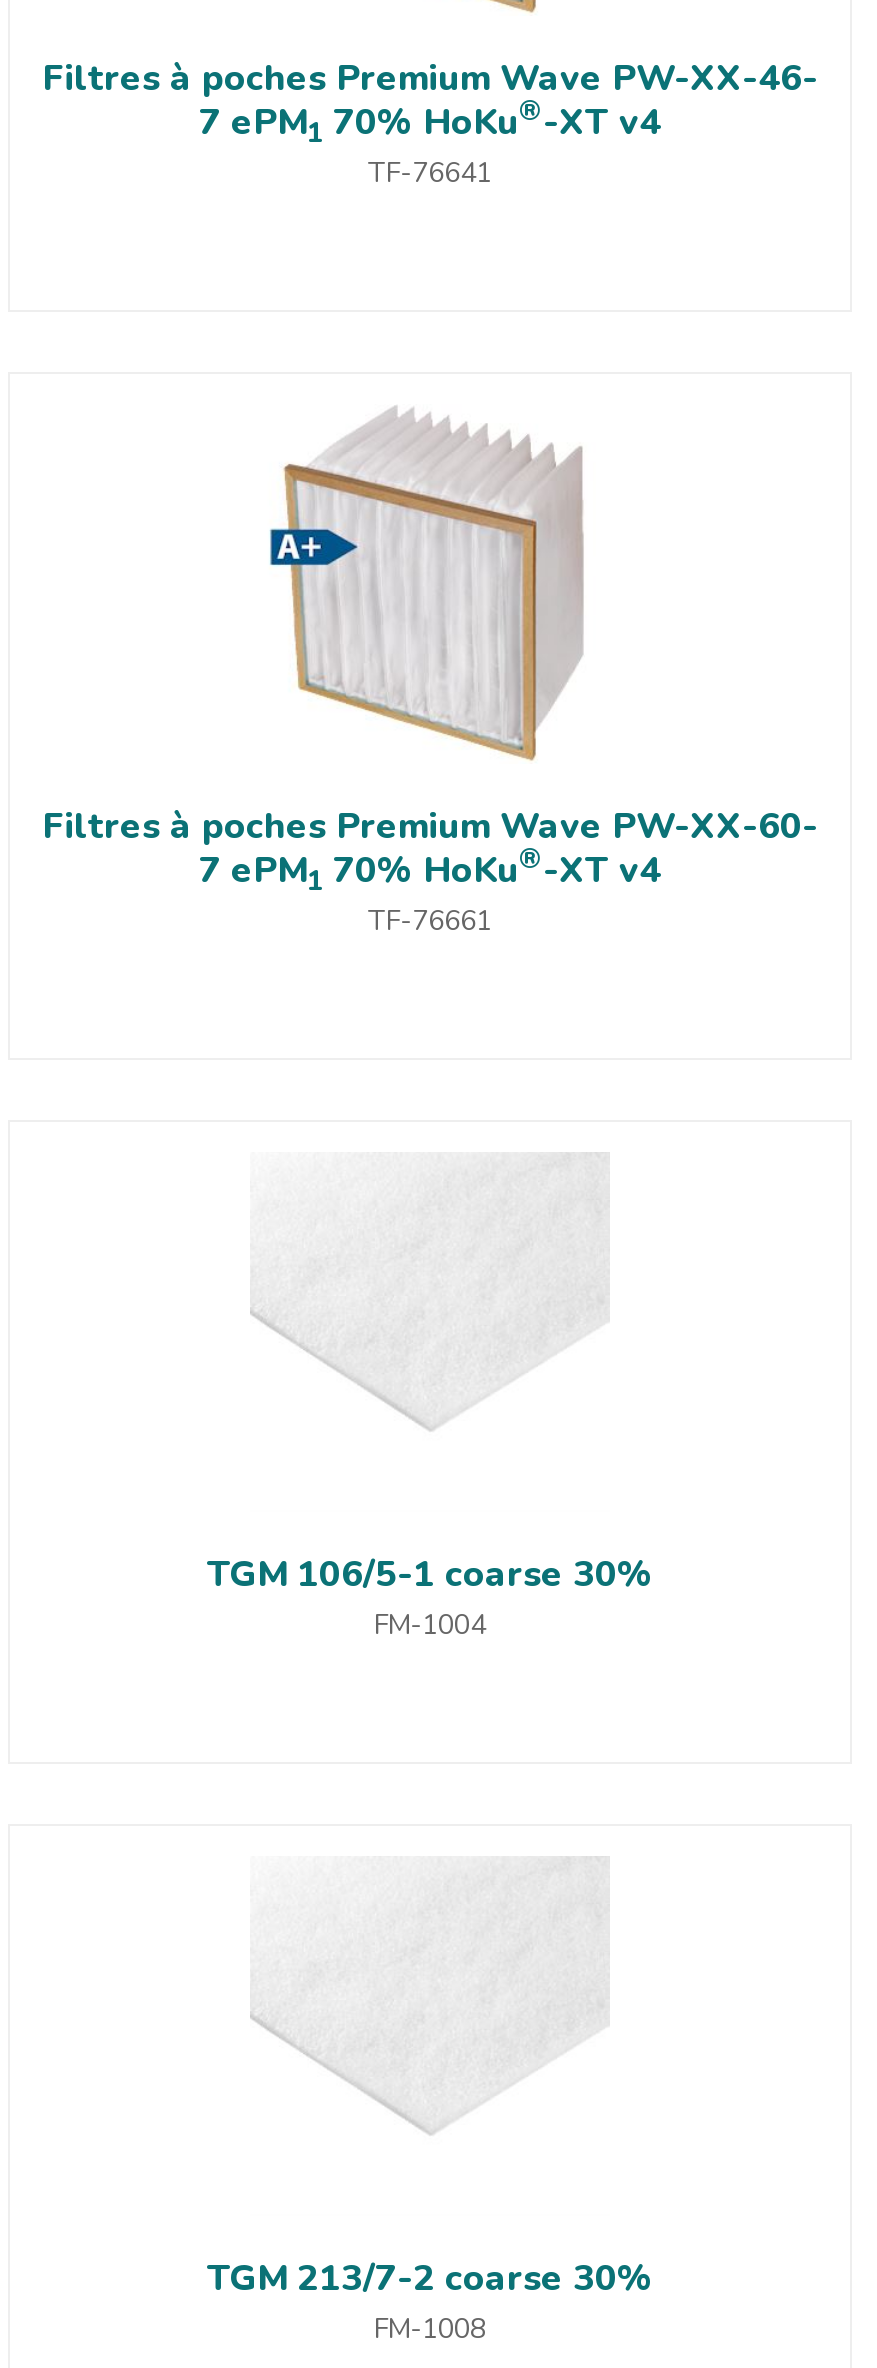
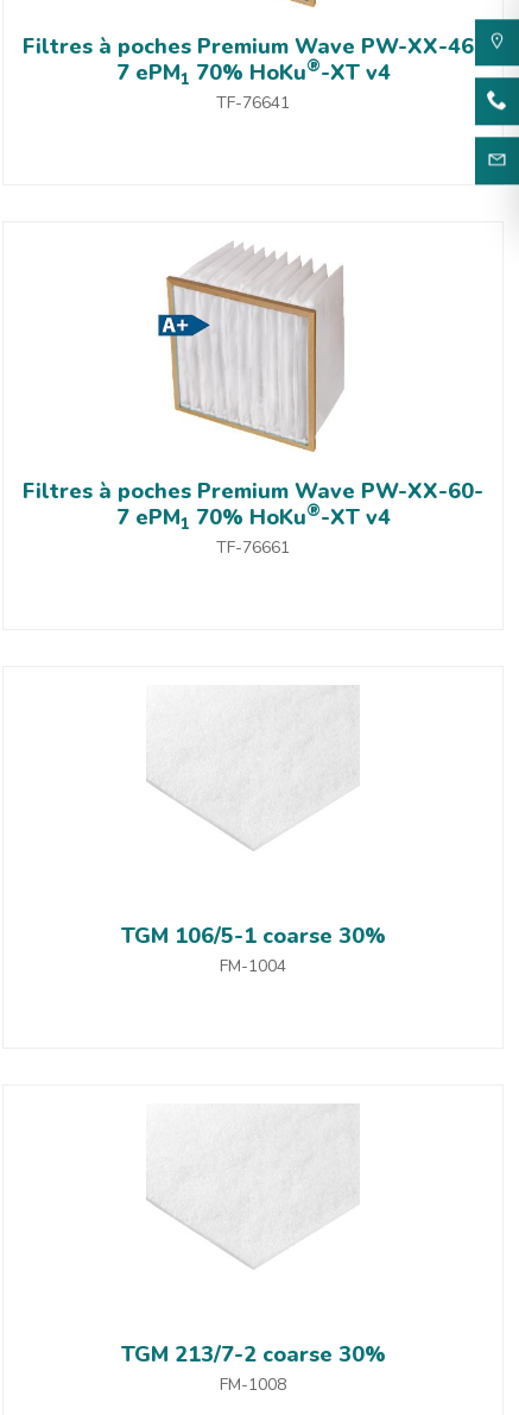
+ [image]
